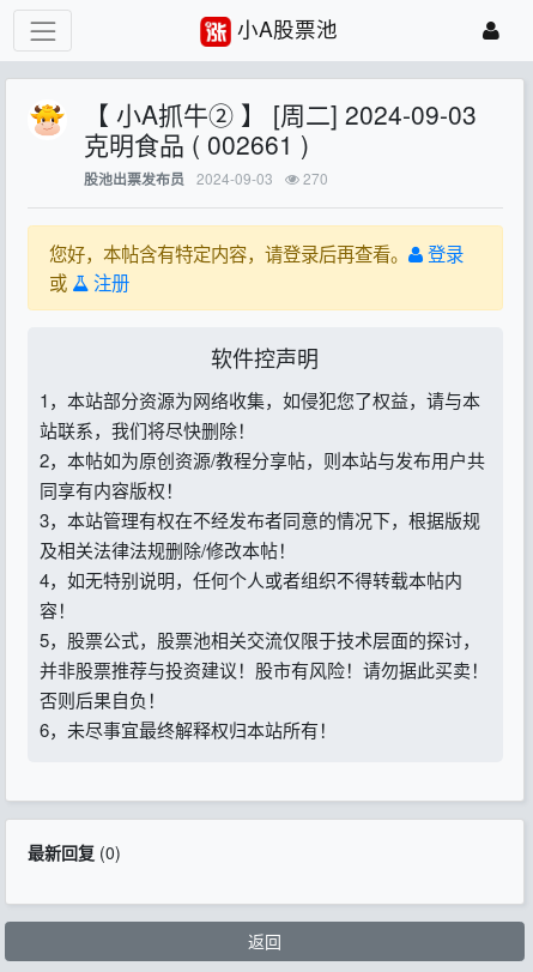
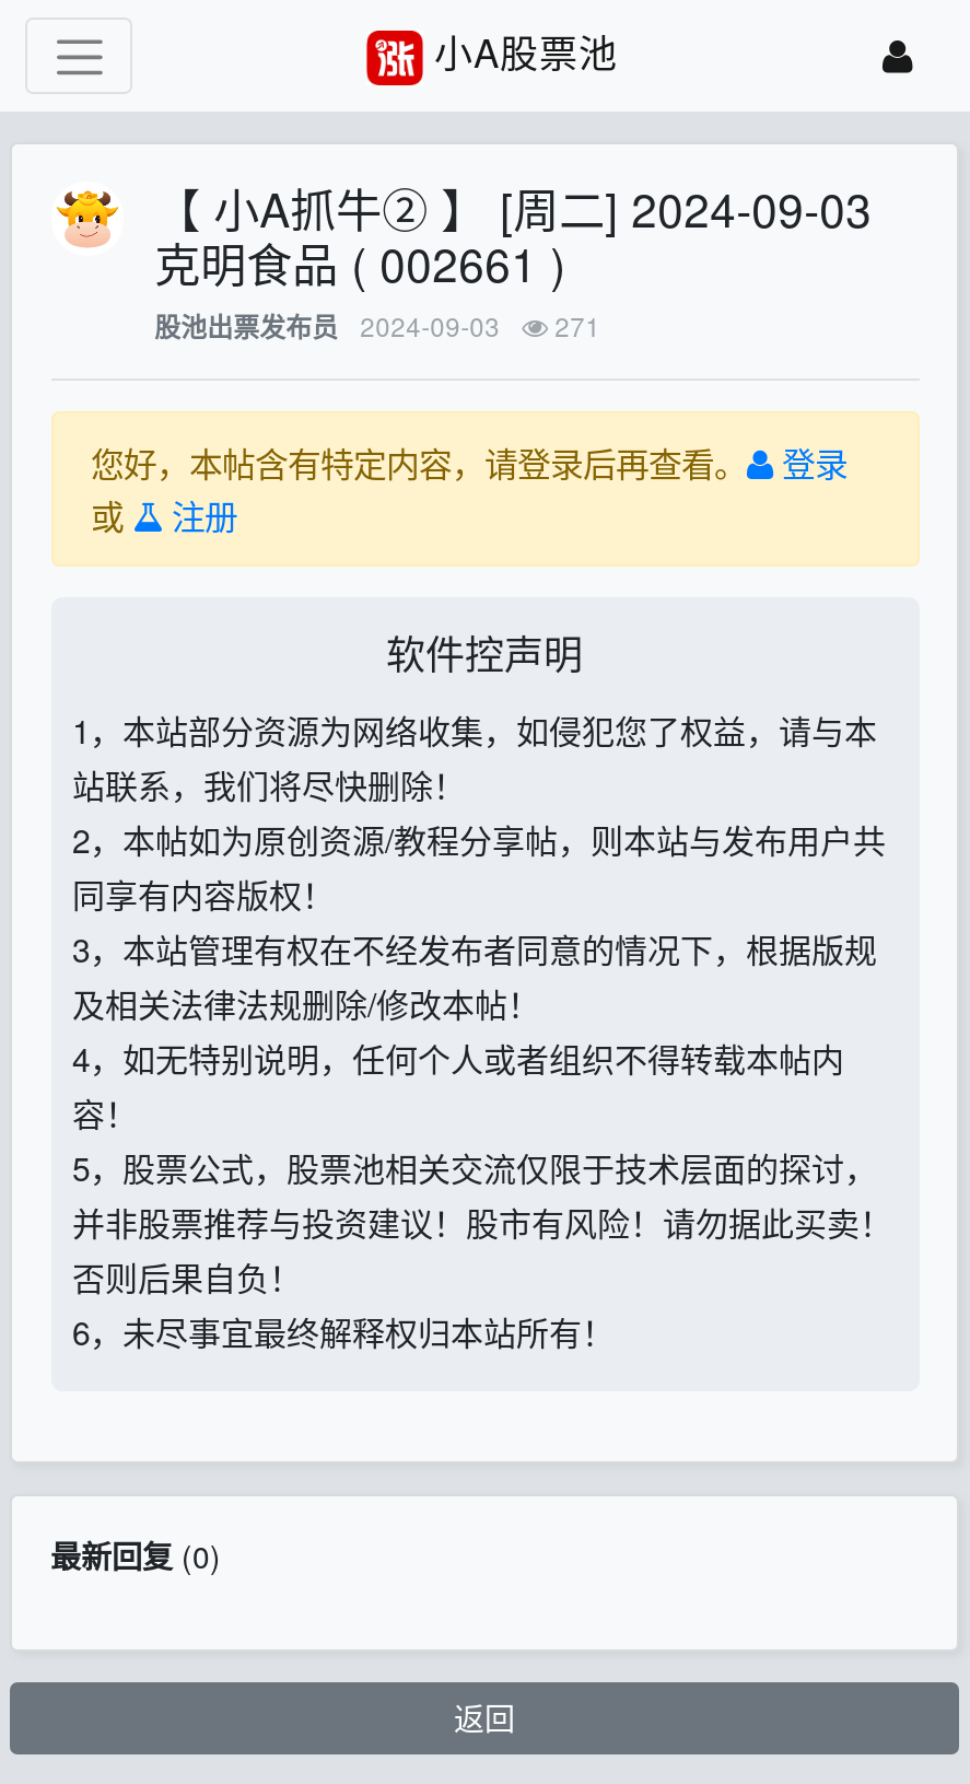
- 股池出票发布员 2024-09-03 270
+ 股池出票发布员 2024-09-03 271
